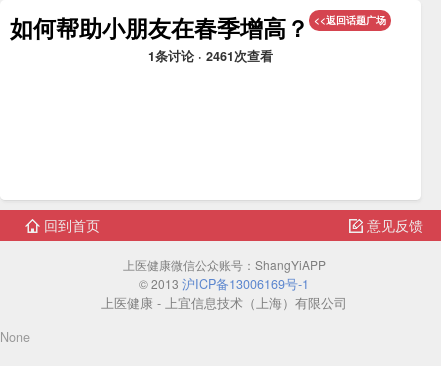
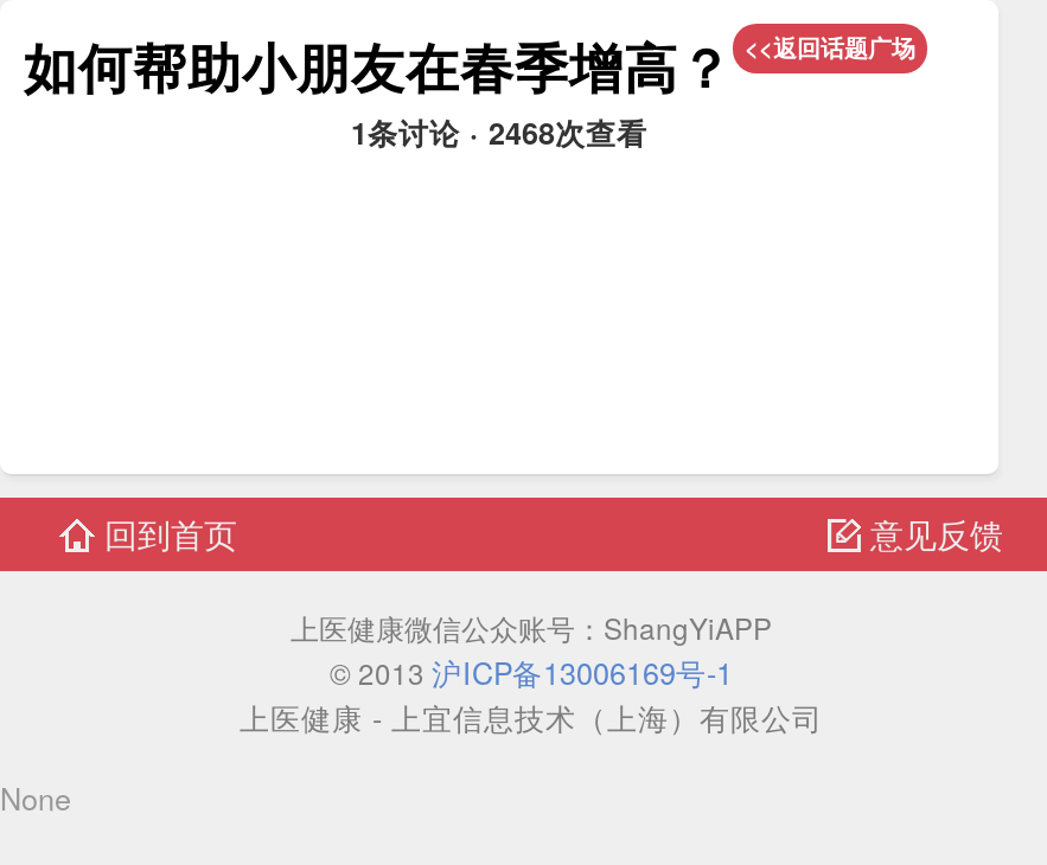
- 1条讨论 · 2461次查看
+ 1条讨论 · 2468次查看
